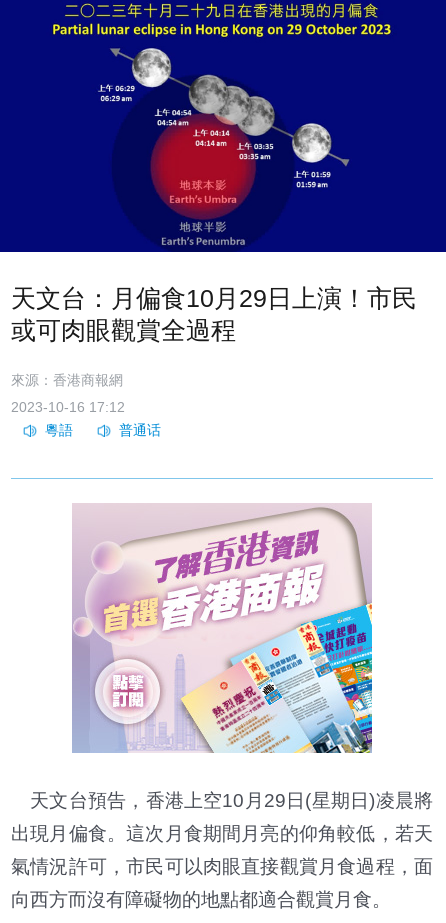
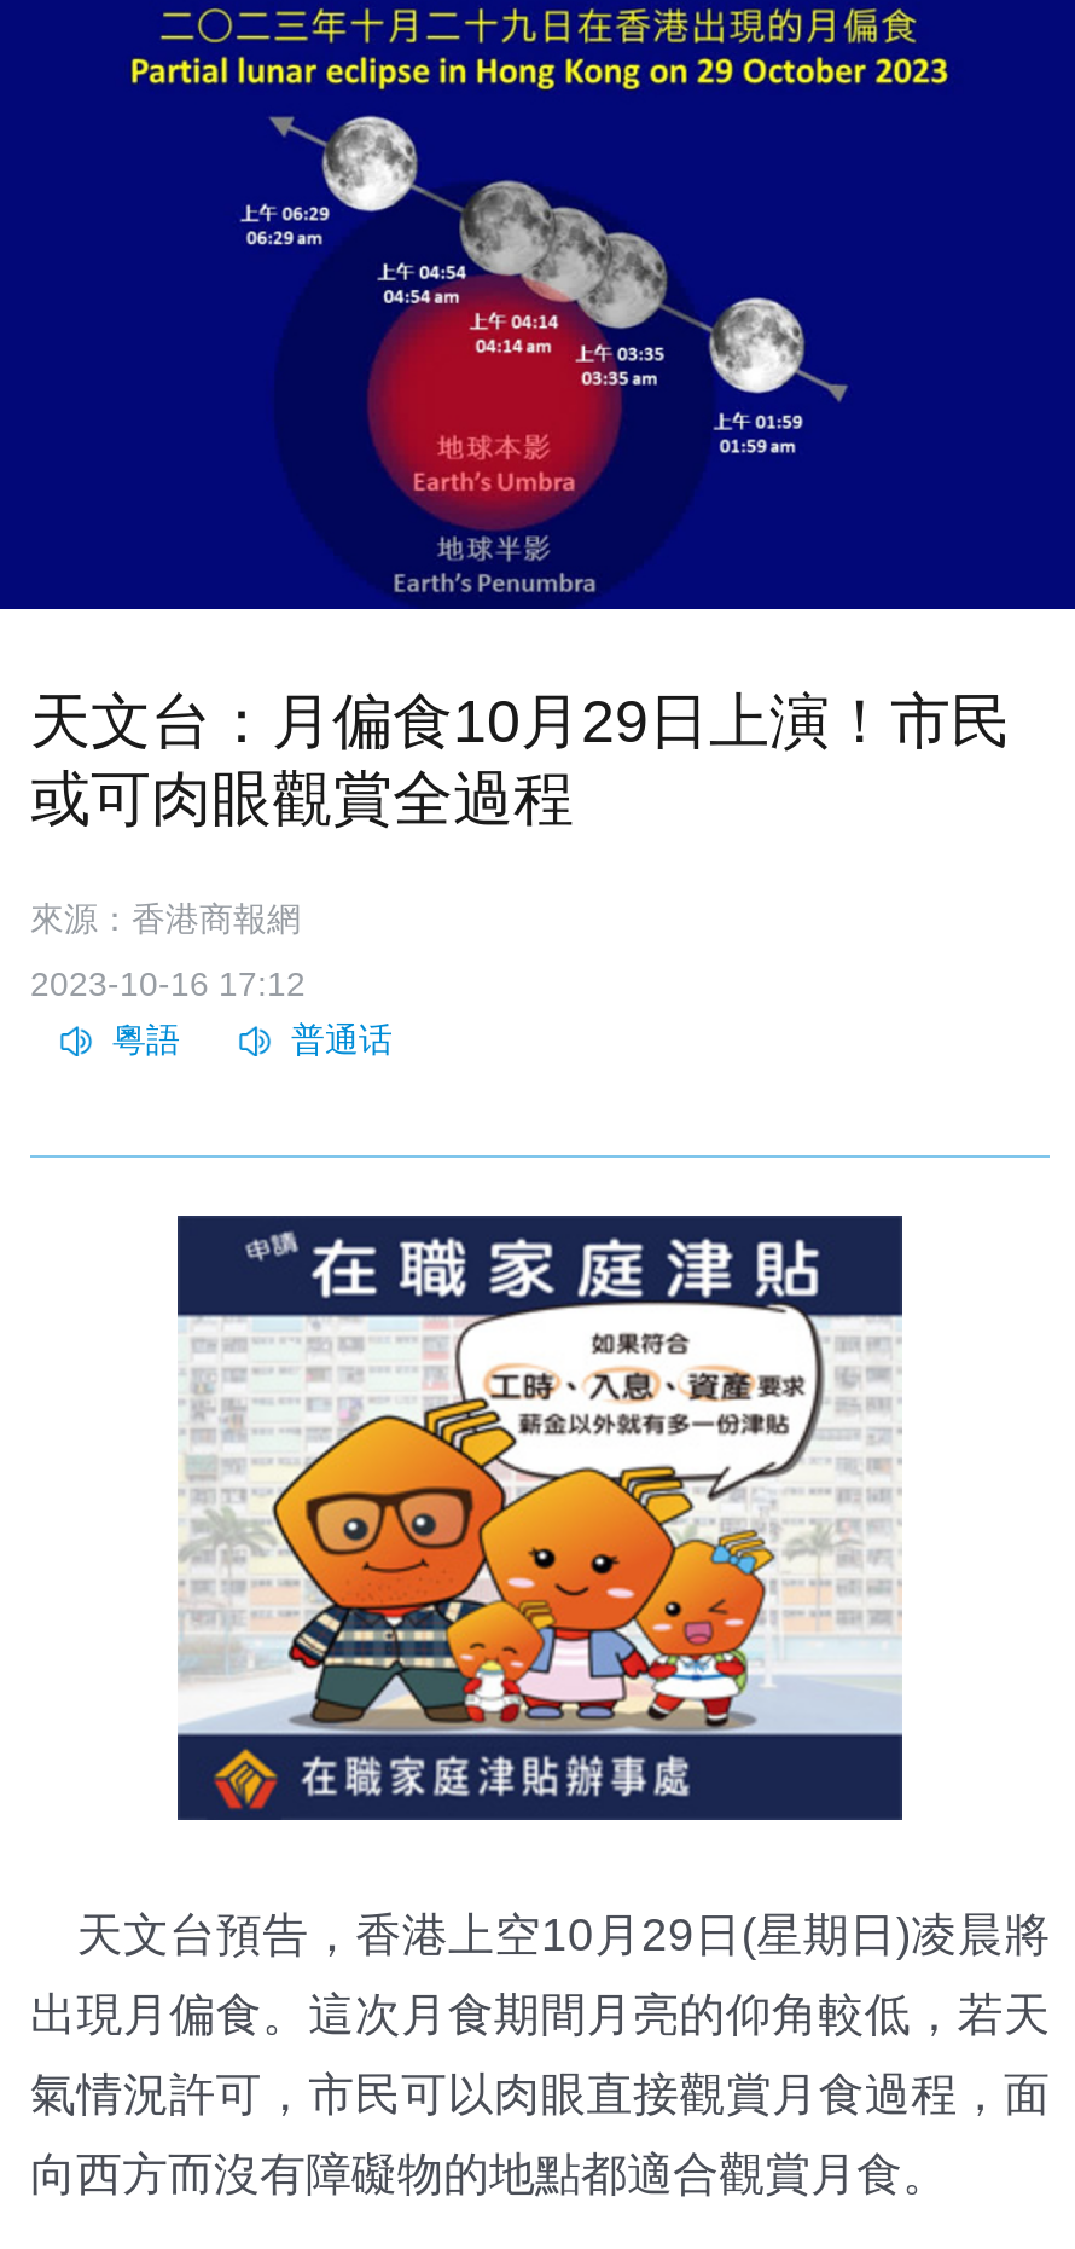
- [image]
+ [image]
